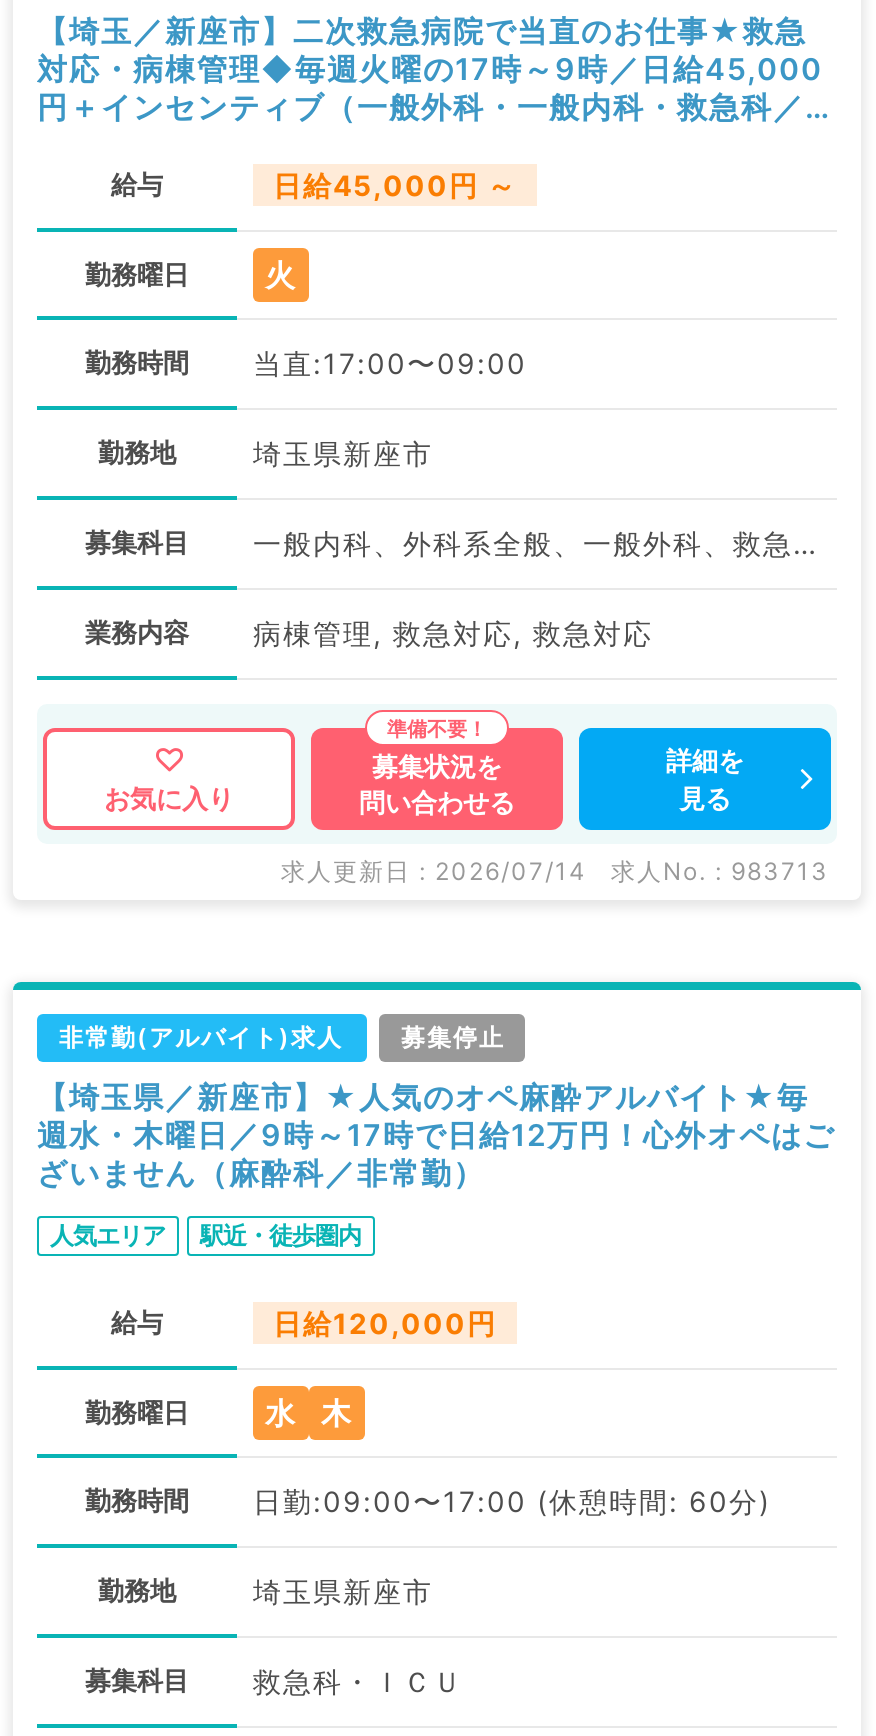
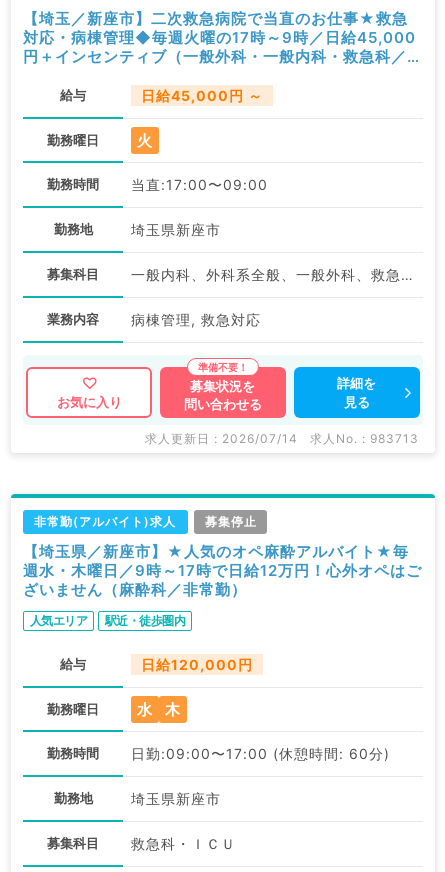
- 病棟管理, 救急対応, 救急対応
+ 病棟管理, 救急対応
